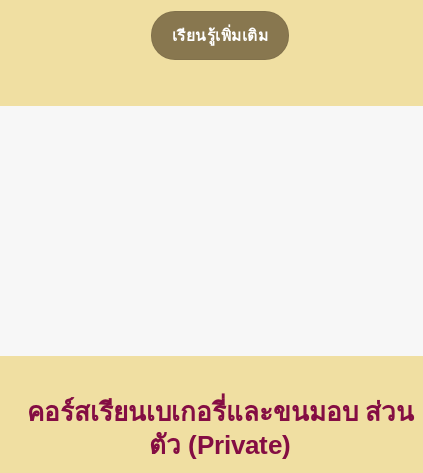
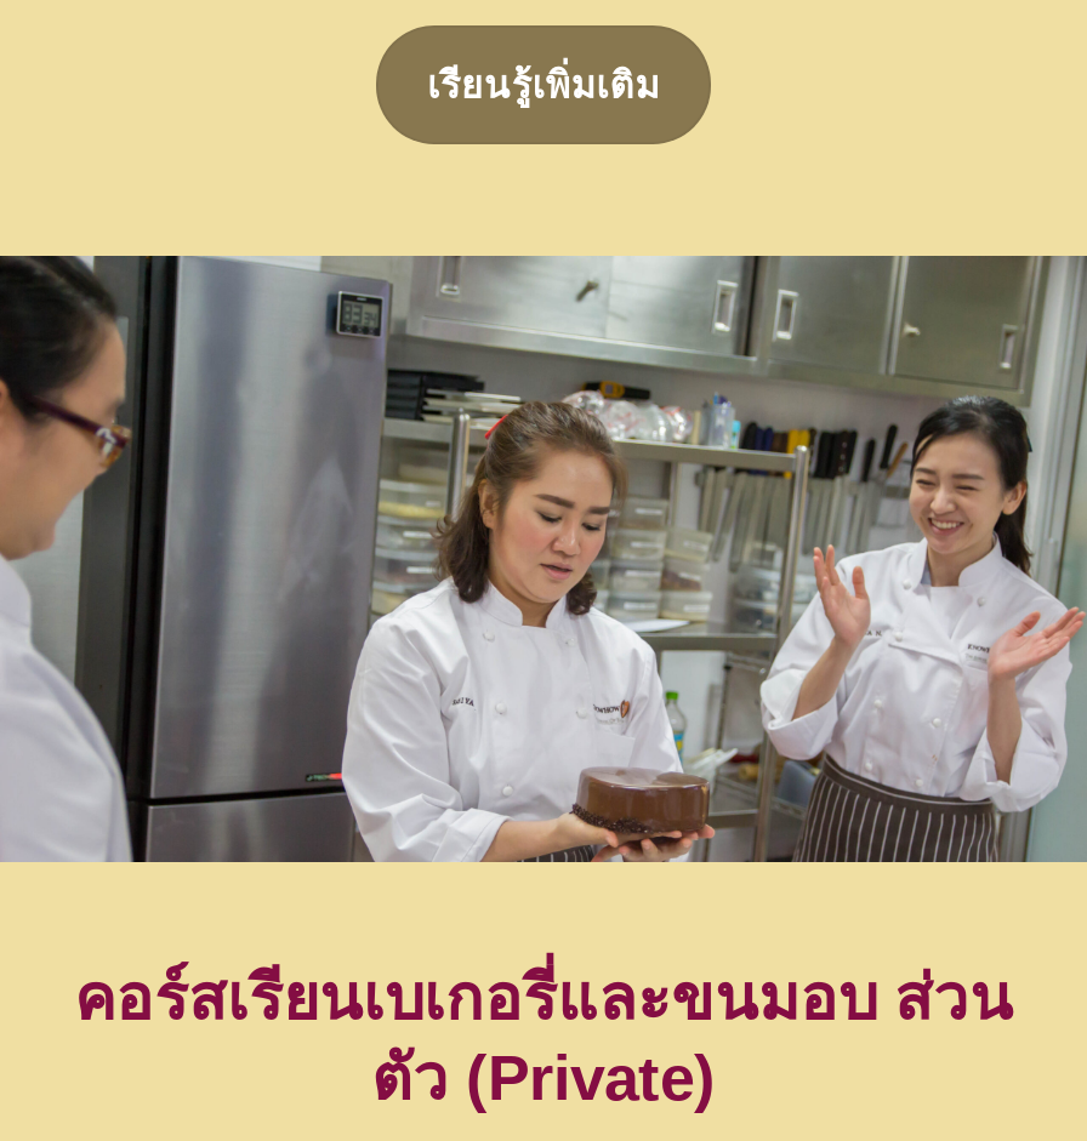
+ [image]
